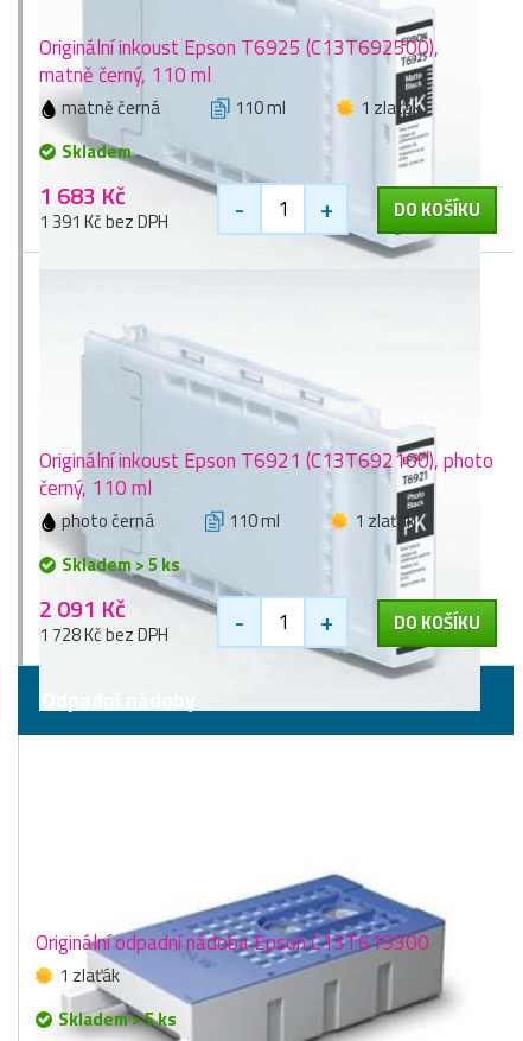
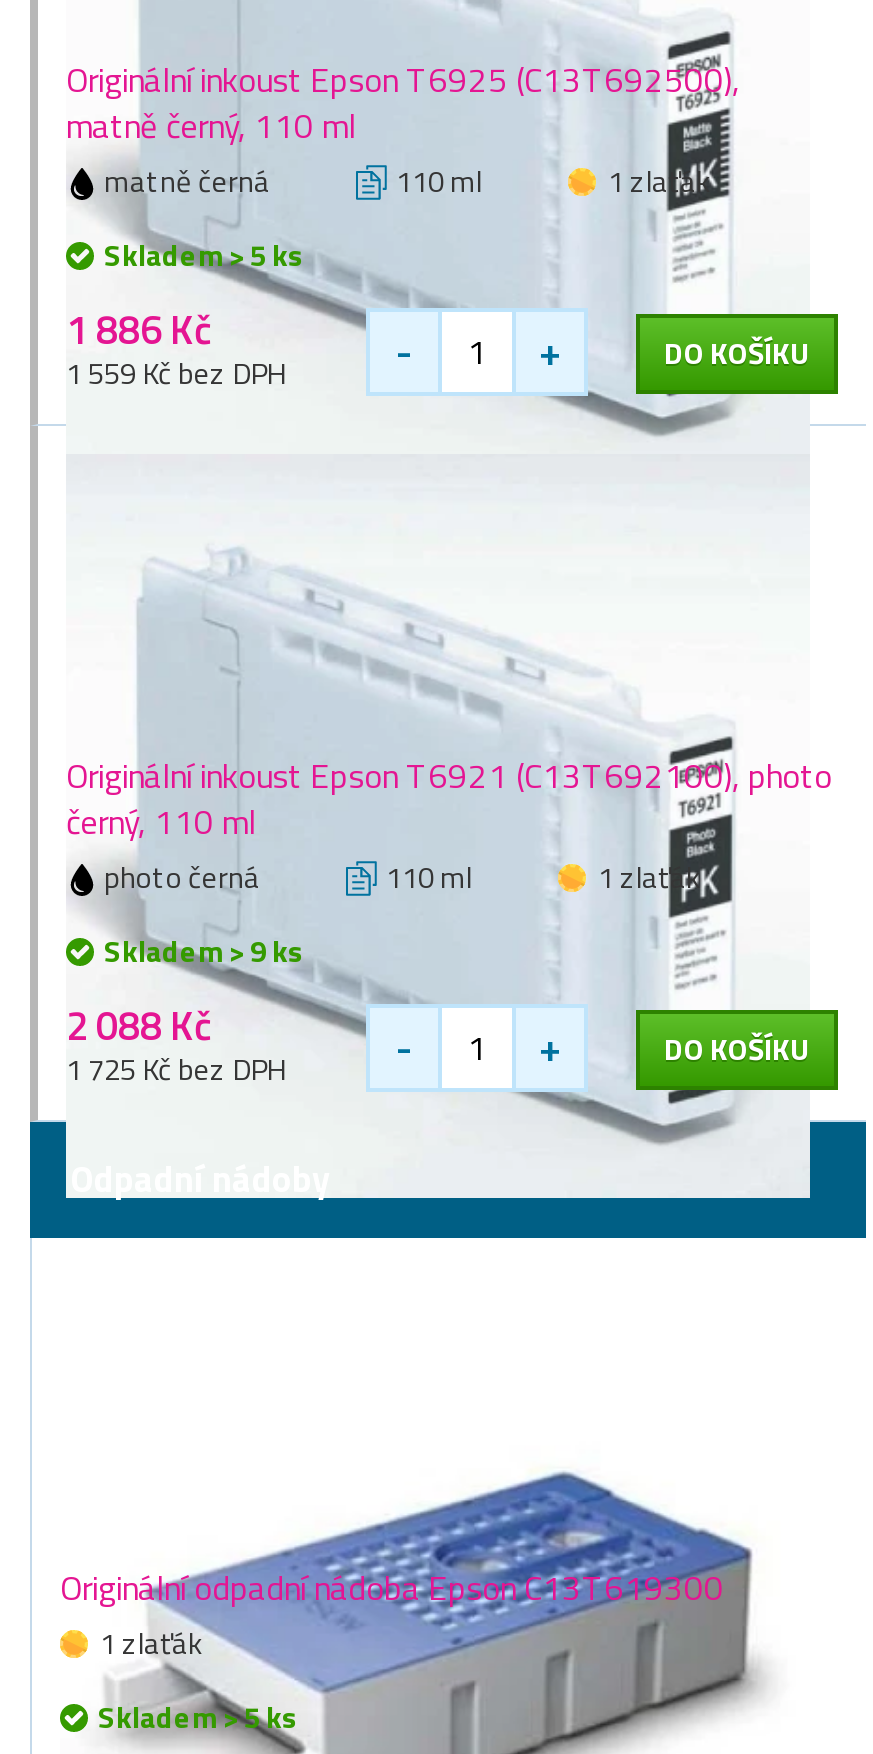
- Skladem
- 1 683 Kč
- 1 391 Kč bez DPH
+ Skladem > 5 ks
+ 1 886 Kč
+ 1 559 Kč bez DPH

- Skladem > 5 ks
+ Skladem > 9 ks

- 2 091 Kč
+ 2 088 Kč

- 1 728 Kč bez DPH
+ 1 725 Kč bez DPH
